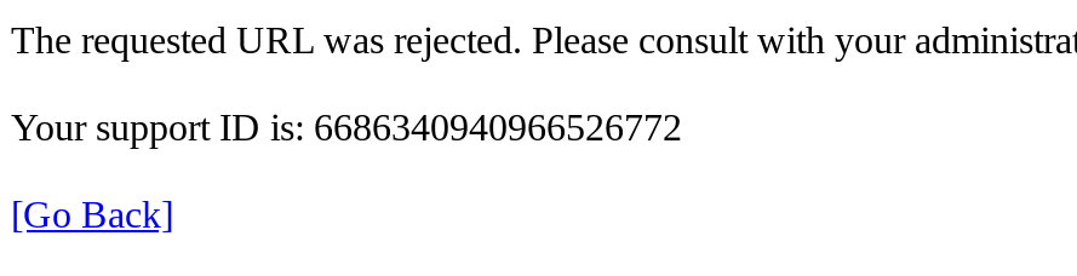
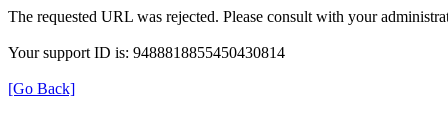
- Your support ID is: 6686340940966526772
+ Your support ID is: 9488818855450430814
